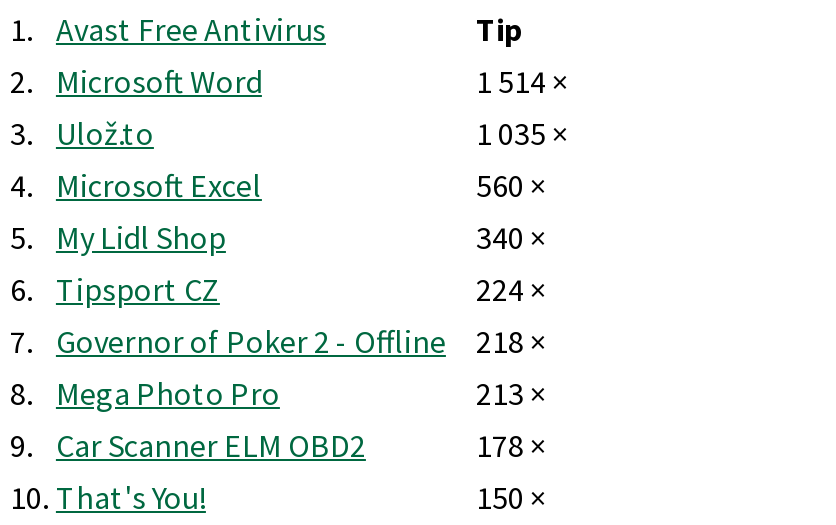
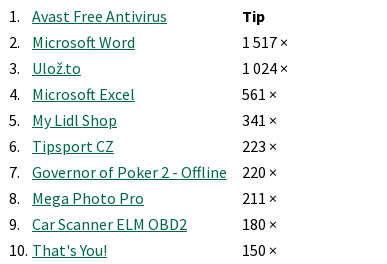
- 1 514 ×
+ 1 517 ×

- 1 035 ×
+ 1 024 ×

- 560 ×
+ 561 ×

- 340 ×
+ 341 ×

- 224 ×
+ 223 ×

- 7. Governor of Poker 2 - Offline 218 ×
+ 7. Governor of Poker 2 - Offline 220 ×

- 213 ×
+ 211 ×

- 178 ×
+ 180 ×
